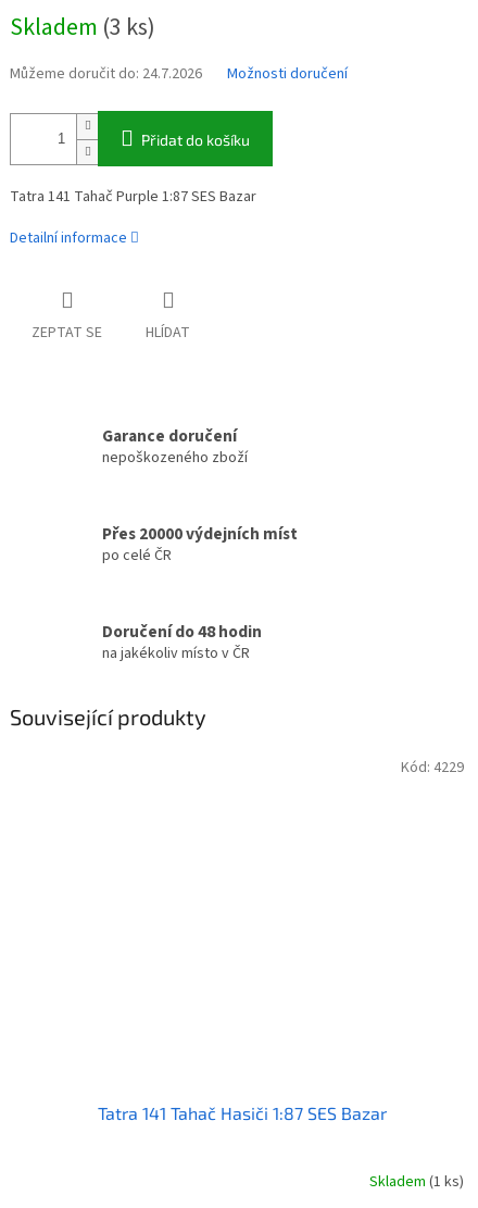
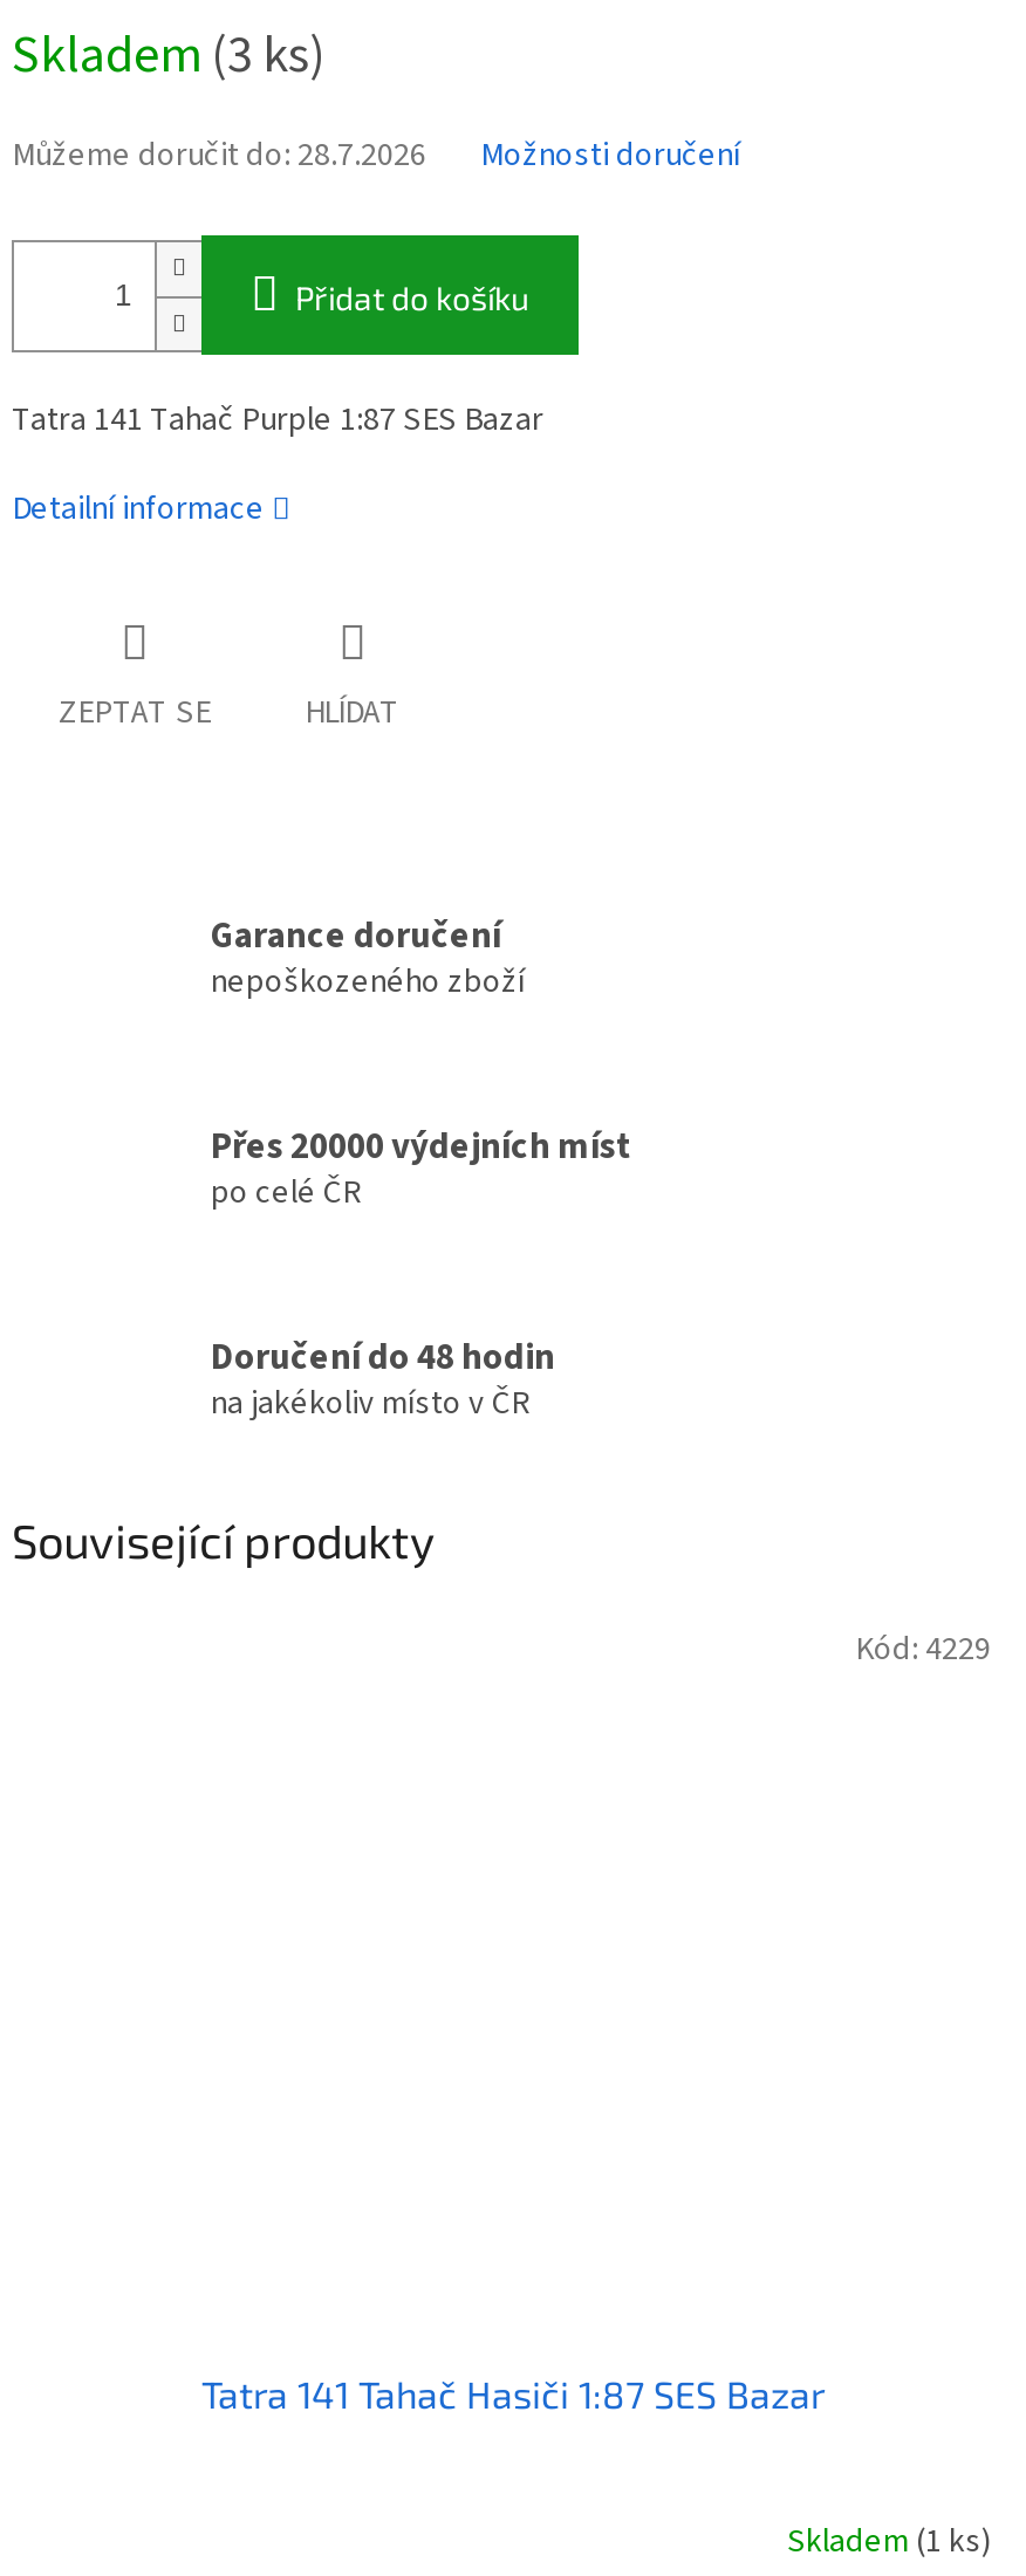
- Můžeme doručit do: 24.7.2026
+ Můžeme doručit do: 28.7.2026
